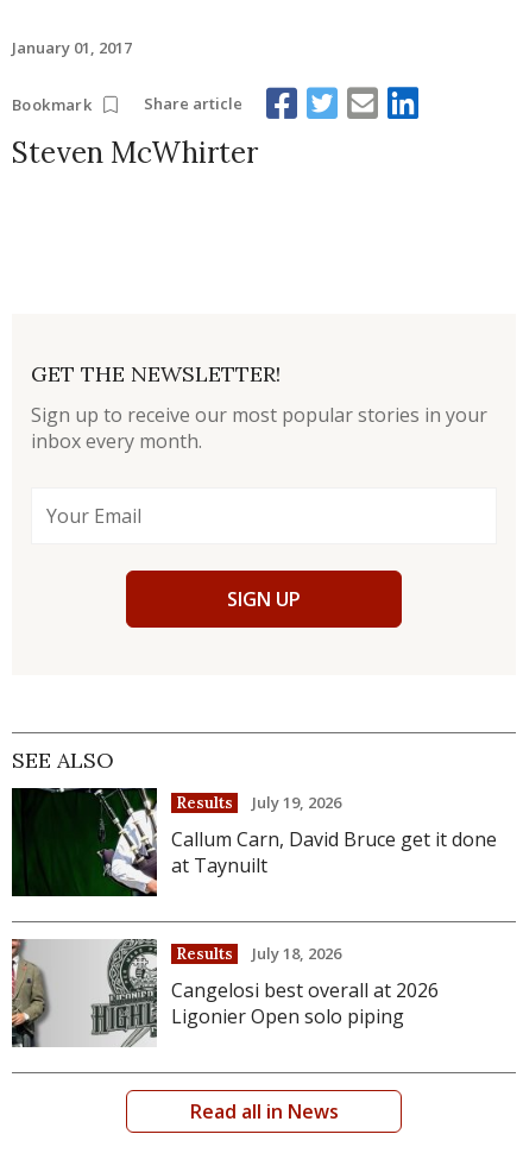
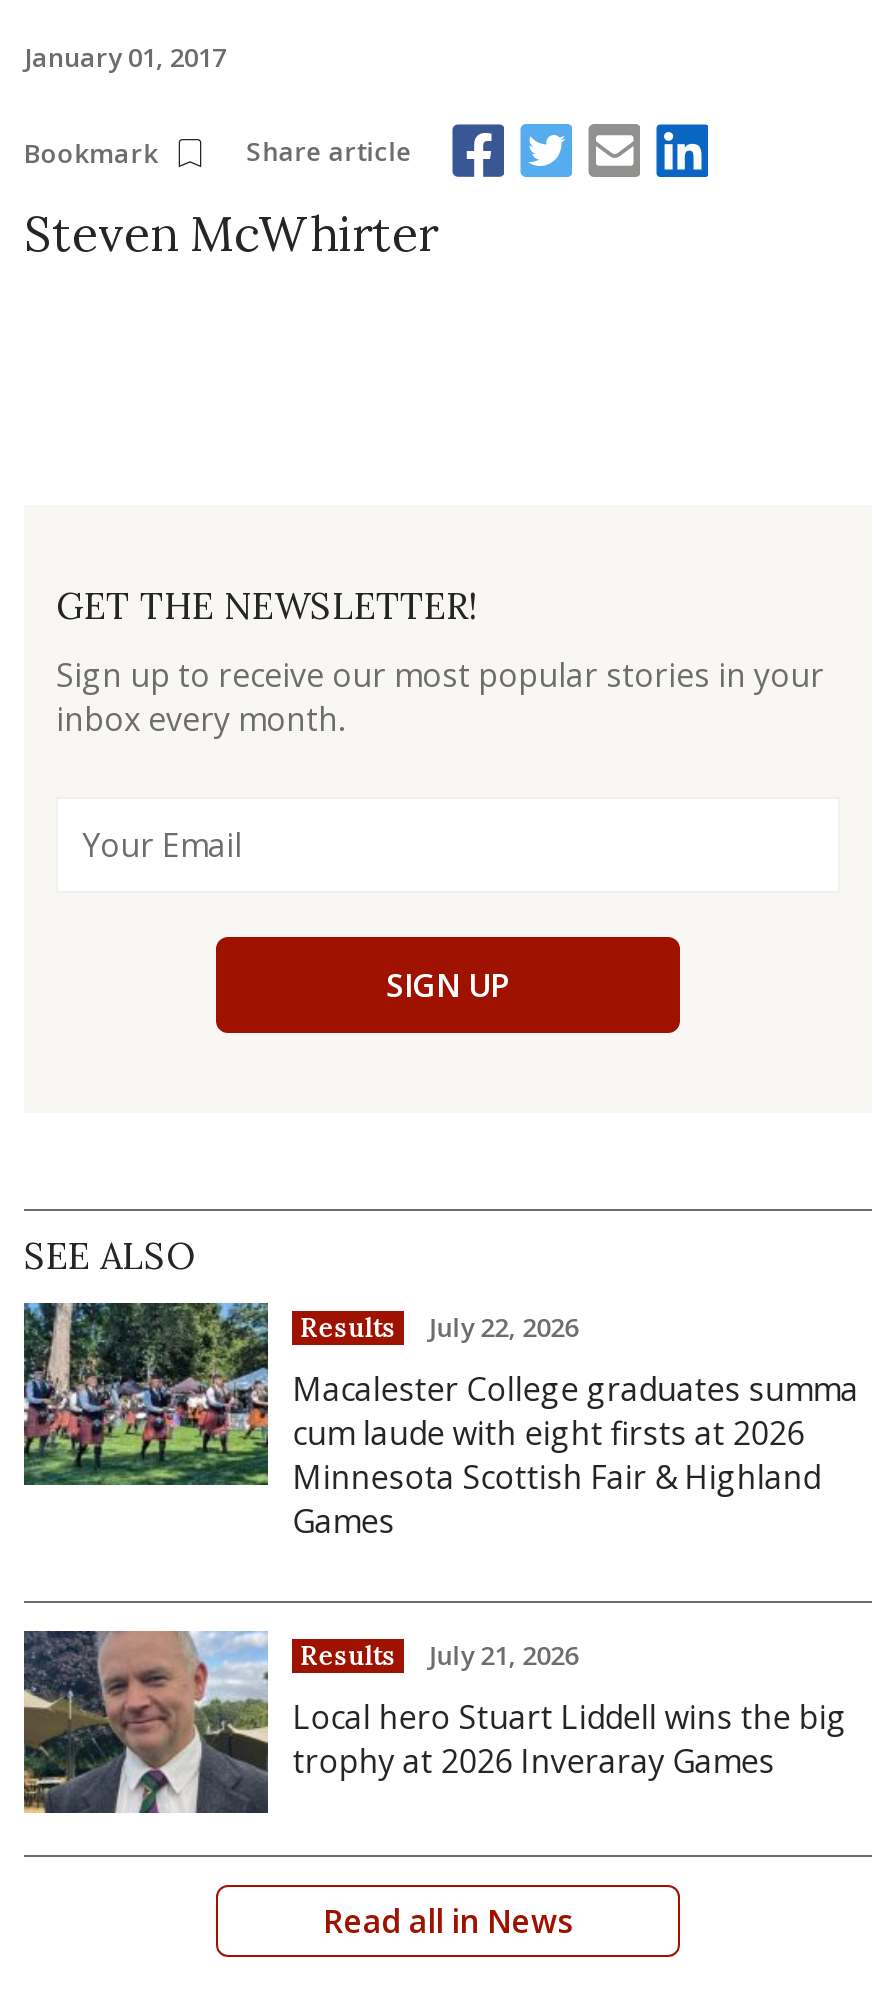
- [image]
- Callum Carn, David Bruce get it done
- at Taynuilt
+ [image]
+ Macalester College graduates summa
+ cum laude with eight firsts at 2026
+ Minnesota Scottish Fair & Highland
+ Games

- Results July 19, 2026
+ Results July 22, 2026

- [image]
- Cangelosi best overall at 2026
- Ligonier Open solo piping
+ [image]
+ Local hero Stuart Liddell wins the big
+ trophy at 2026 Inveraray Games

- Results July 18, 2026
+ Results July 21, 2026
